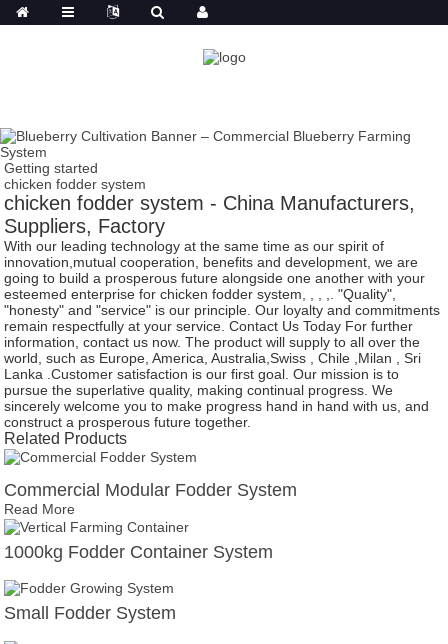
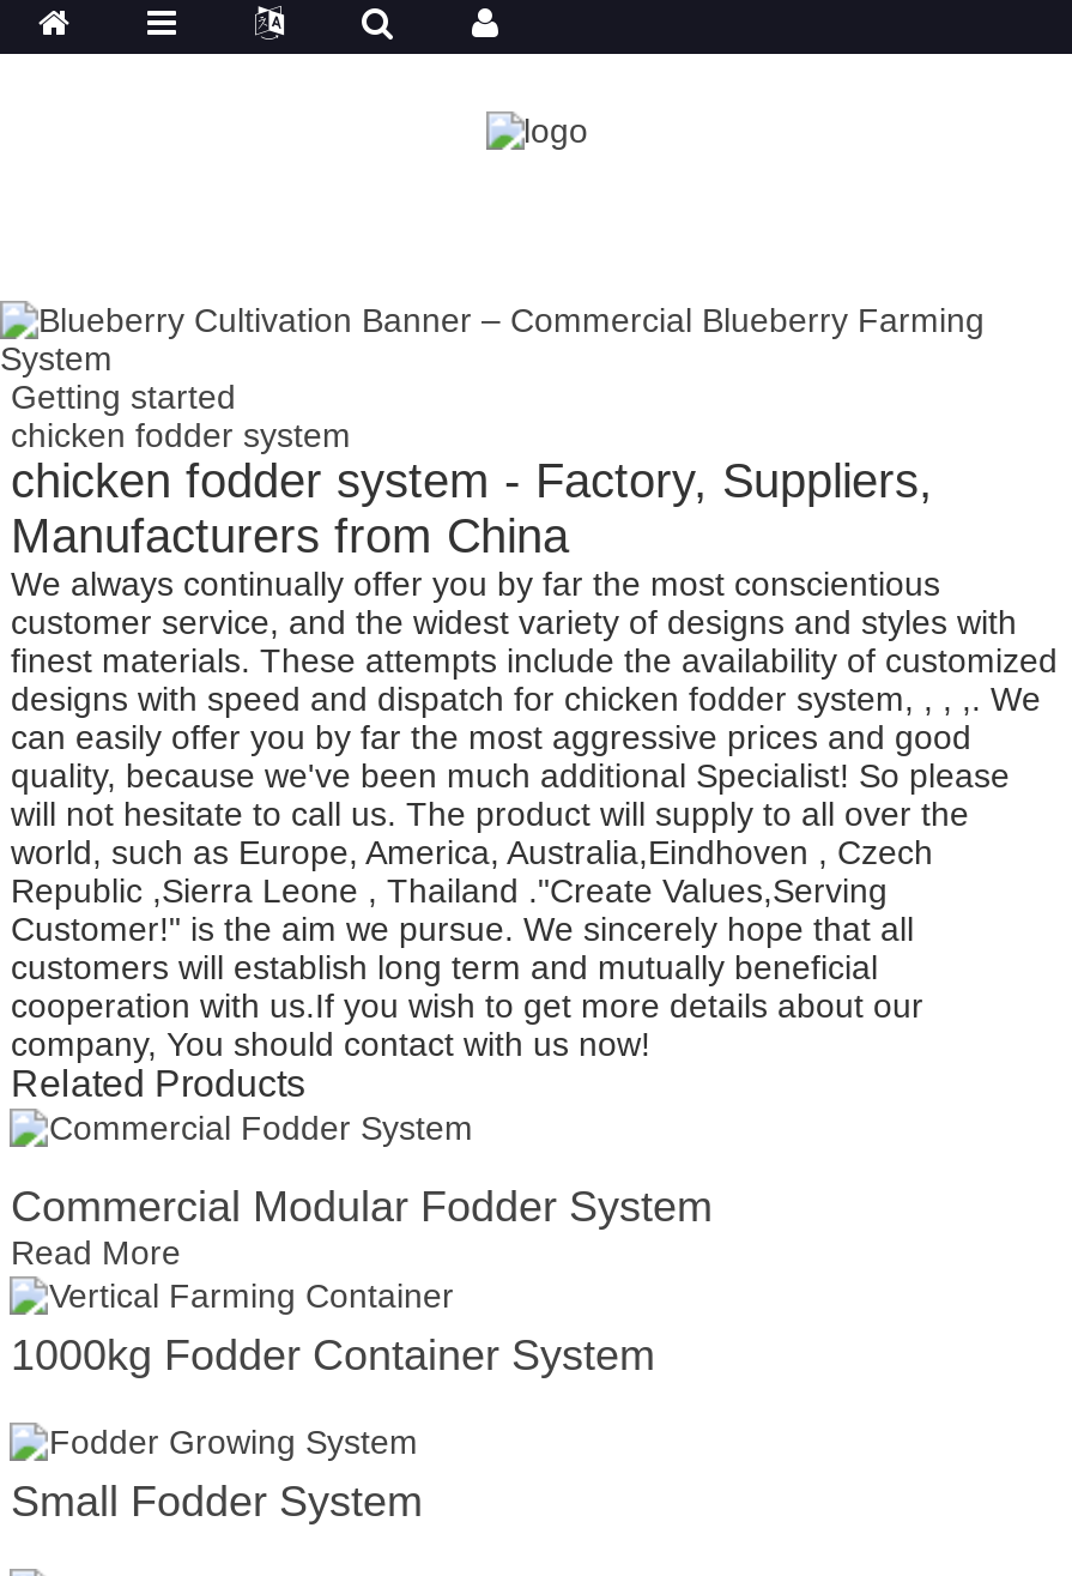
- chicken fodder system - China Manufacturers,
- Suppliers, Factory
- With our leading technology at the same time as our spirit of
- innovation,mutual cooperation, benefits and development, we are
- going to build a prosperous future alongside one another with your
- esteemed enterprise for chicken fodder system, , , ,. "Quality",
- "honesty" and "service" is our principle. Our loyalty and commitments
- remain respectfully at your service. Contact Us Today For further
- information, contact us now. The product will supply to all over the
- world, such as Europe, America, Australia,Swiss , Chile ,Milan , Sri
- Lanka .Customer satisfaction is our first goal. Our mission is to
- pursue the superlative quality, making continual progress. We
- sincerely welcome you to make progress hand in hand with us, and
- construct a prosperous future together.
+ chicken fodder system - Factory, Suppliers,
+ Manufacturers from China
+ We always continually offer you by far the most conscientious
+ customer service, and the widest variety of designs and styles with
+ finest materials. These attempts include the availability of customized
+ designs with speed and dispatch for chicken fodder system, , , ,. We
+ can easily offer you by far the most aggressive prices and good
+ quality, because we've been much additional Specialist! So please
+ will not hesitate to call us. The product will supply to all over the
+ world, such as Europe, America, Australia,Eindhoven , Czech
+ Republic ,Sierra Leone , Thailand ."Create Values,Serving
+ Customer!" is the aim we pursue. We sincerely hope that all
+ customers will establish long term and mutually beneficial
+ cooperation with us.If you wish to get more details about our
+ company, You should contact with us now!
